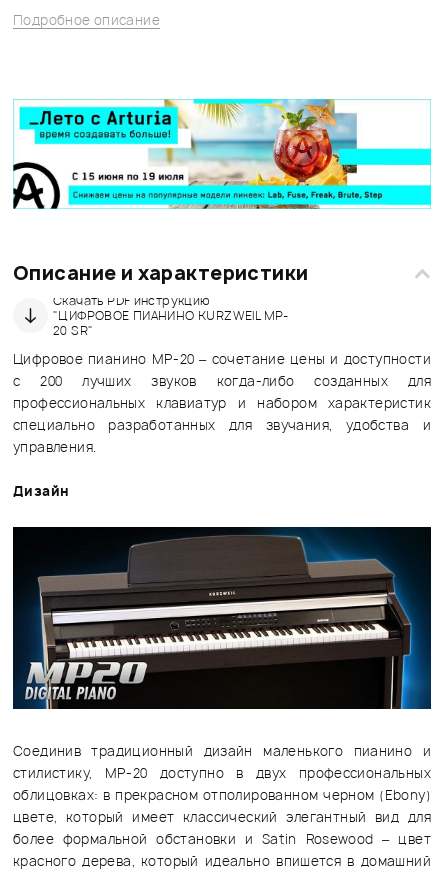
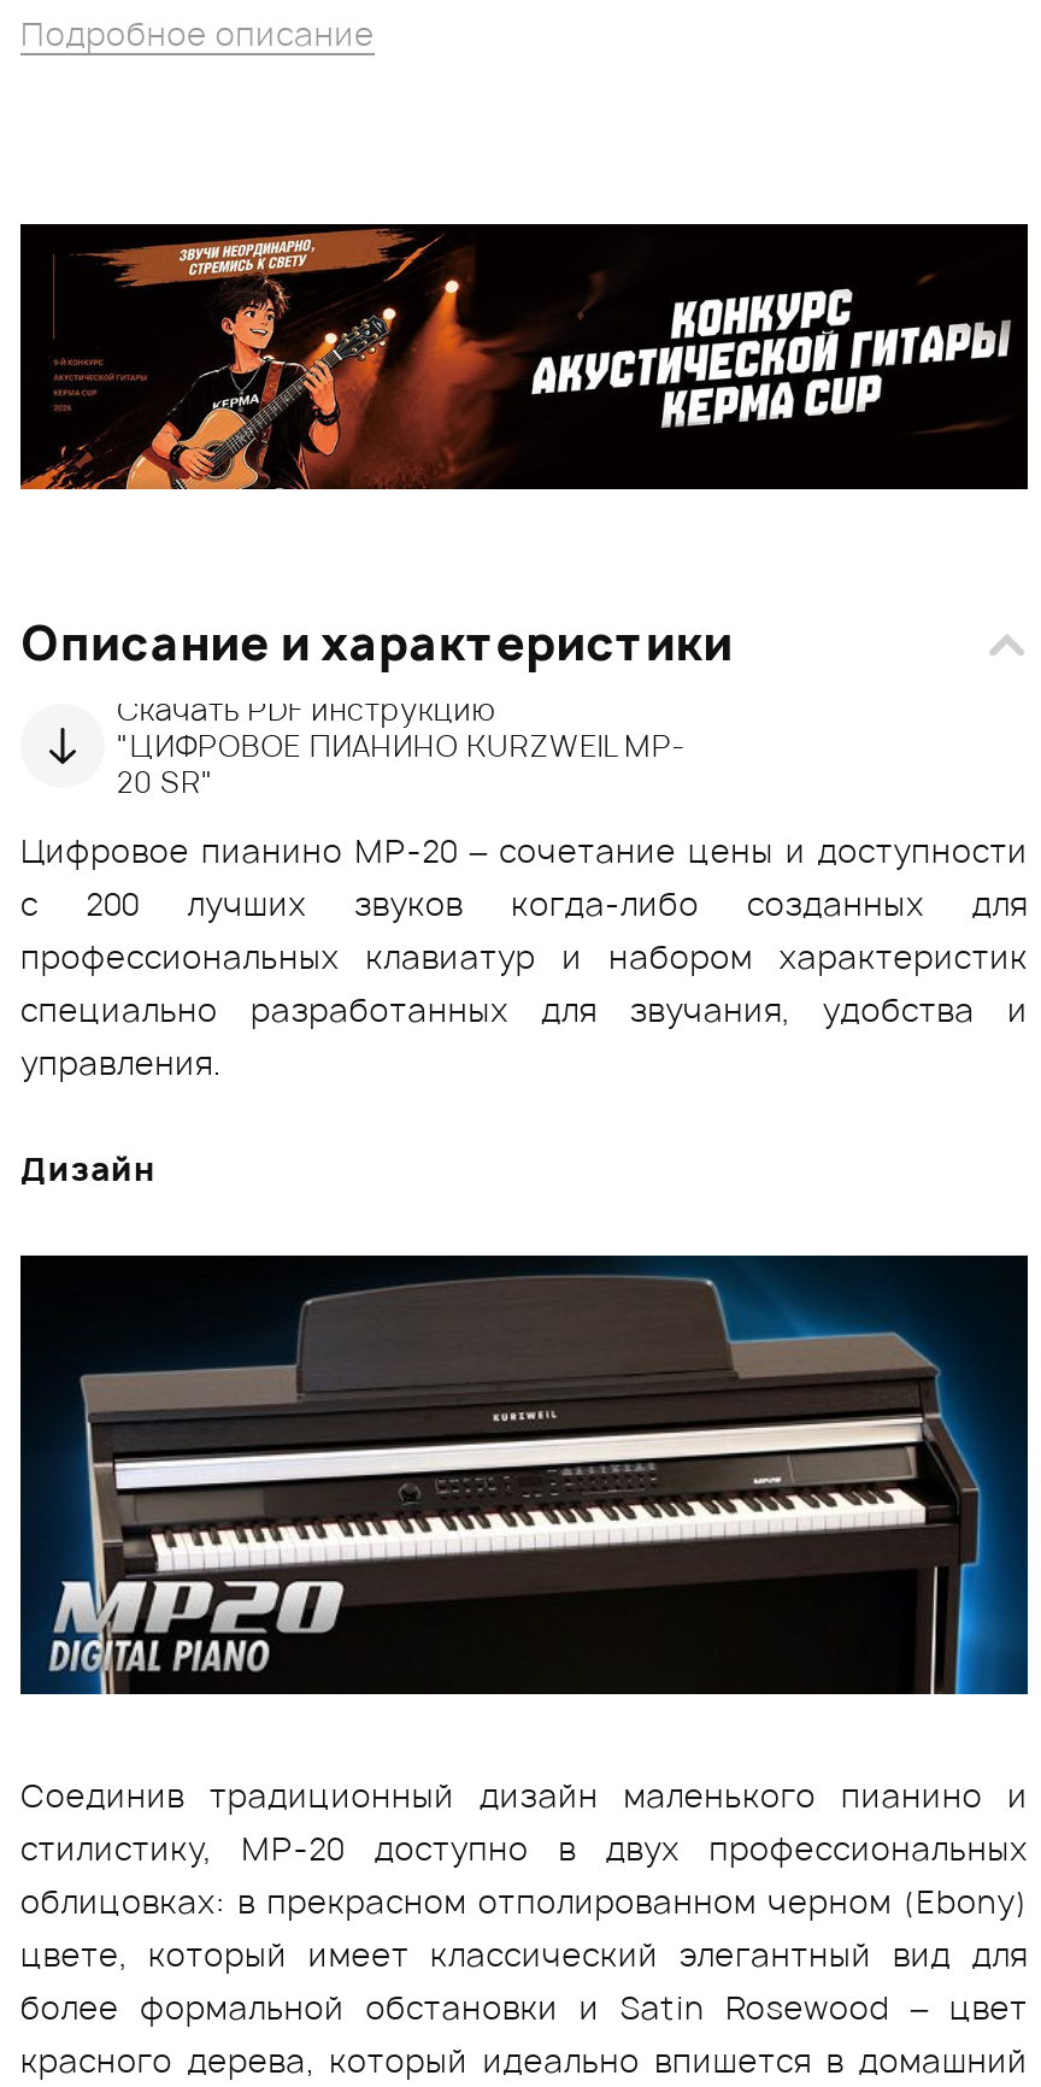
- [image]
+ [image]
